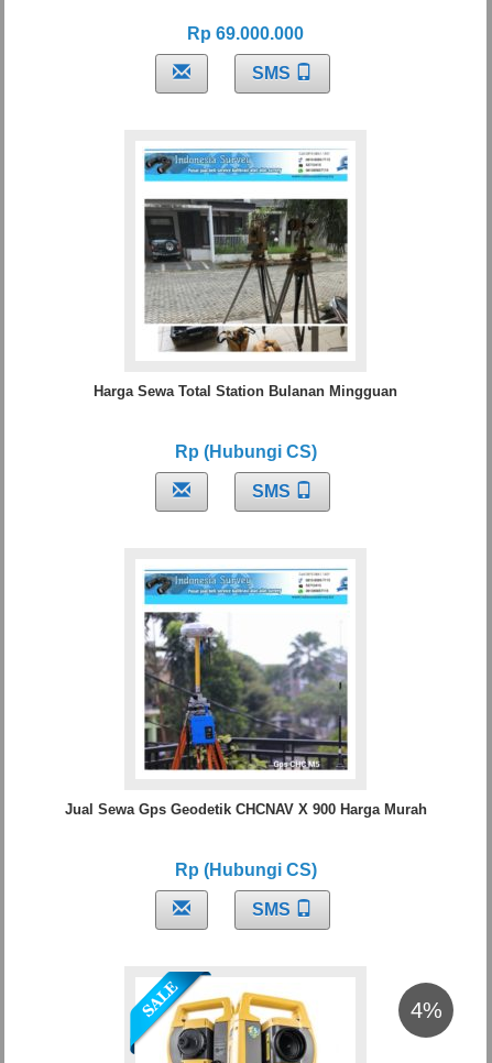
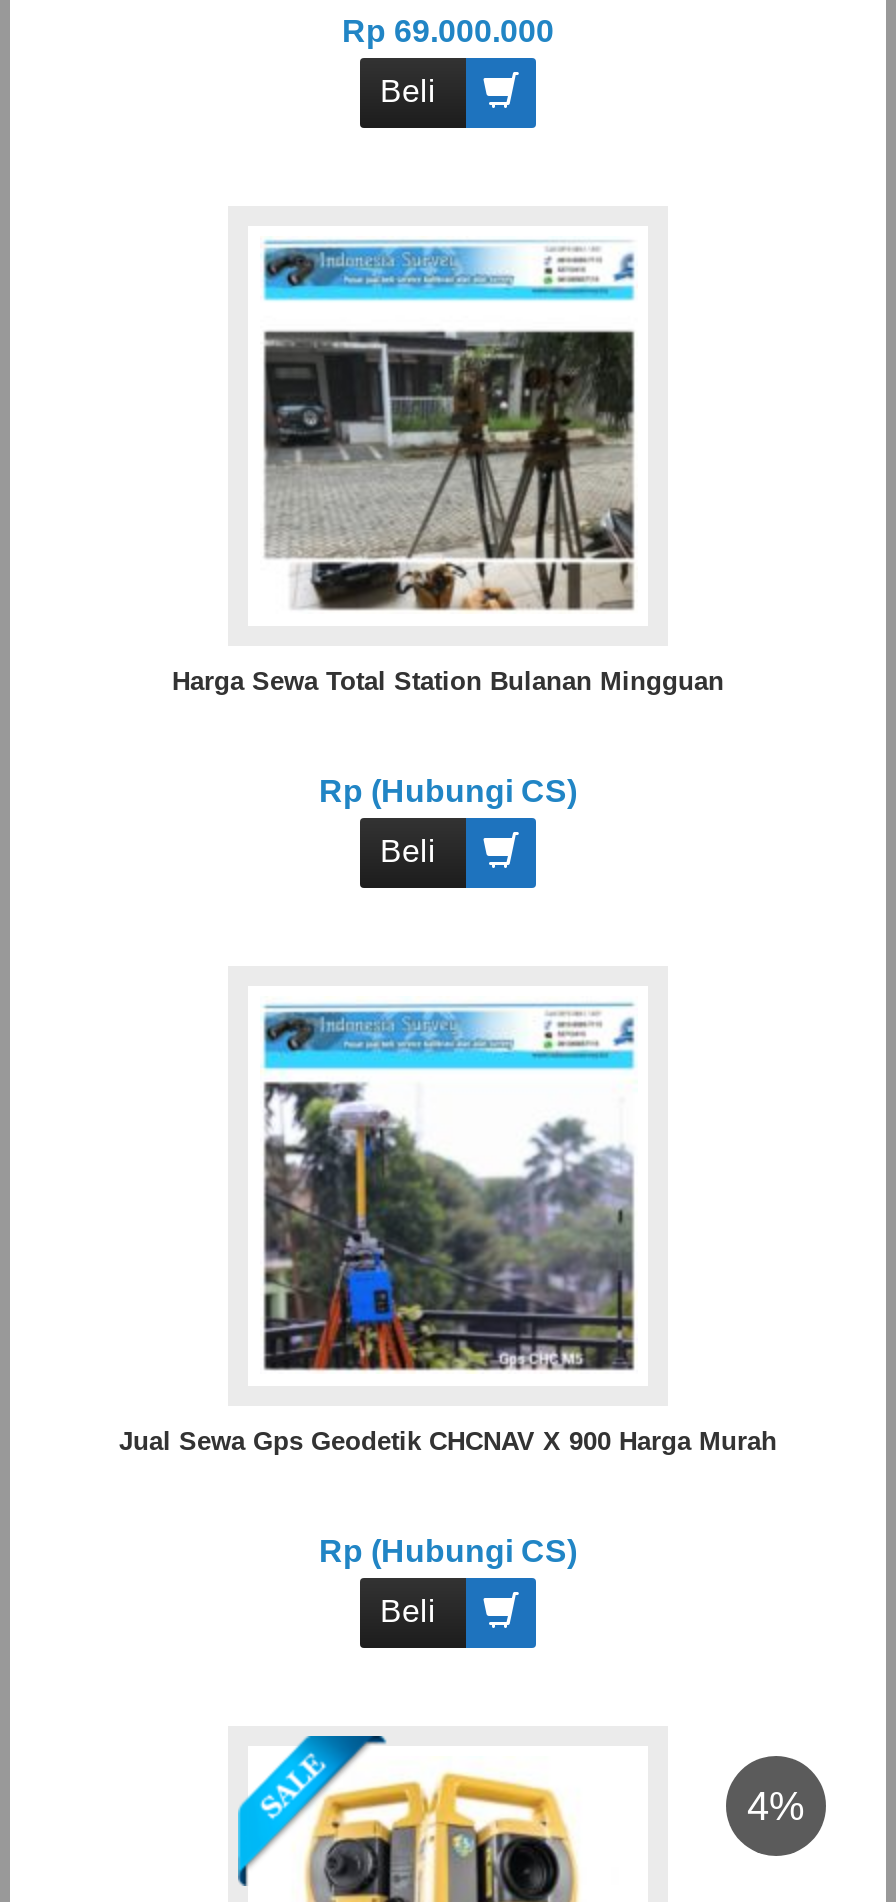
- SMS
+ Beli

- SMS
+ Beli

- SMS
+ Beli
